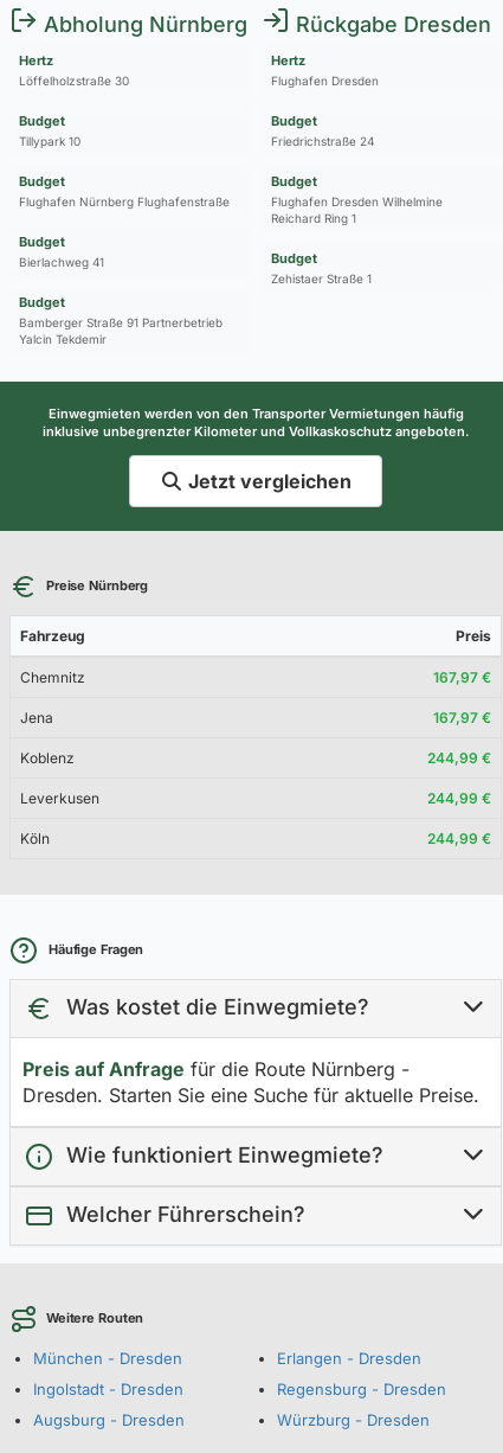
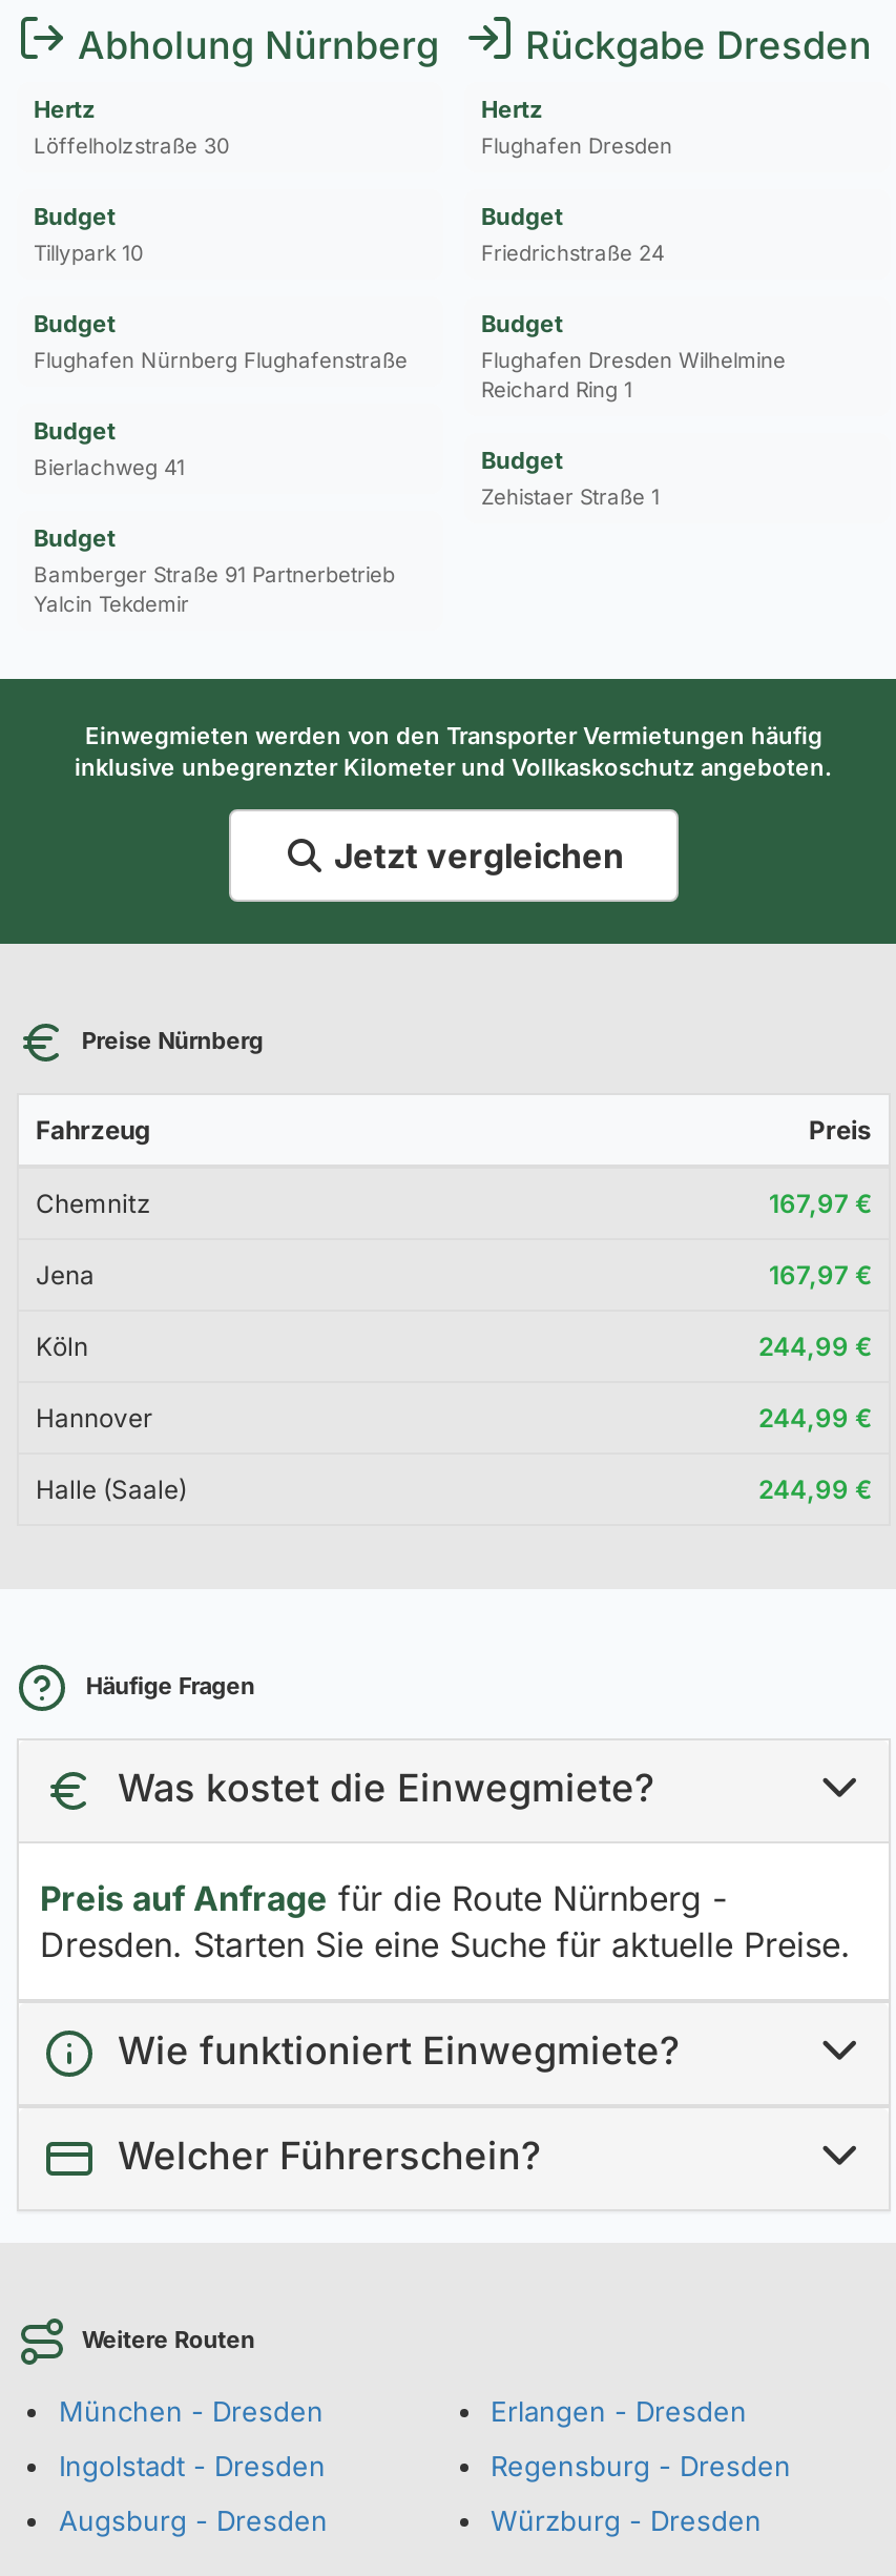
- Koblenz

- Leverkusen
+ Hannover

moved up: Köln

+ Halle (Saale)
